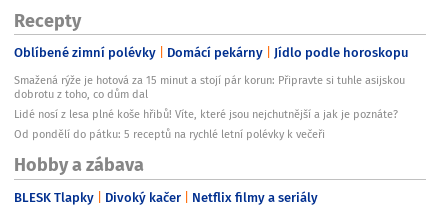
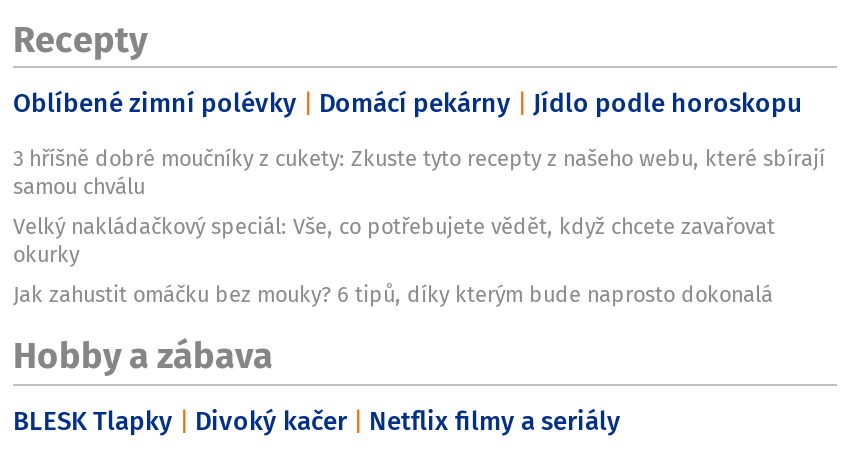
- Smažená rýže je hotová za 15 minut a stojí pár korun: Připravte si tuhle asijskou
- dobrotu z toho, co dům dal
- Lidé nosí z lesa plné koše hřibů! Víte, které jsou nejchutnější a jak je poznáte?
- Od pondělí do pátku: 5 receptů na rychlé letní polévky k večeři
+ 3 hříšně dobré moučníky z cukety: Zkuste tyto recepty z našeho webu, které sbírají
+ samou chválu
+ Velký nakládačkový speciál: Vše, co potřebujete vědět, když chcete zavařovat
+ okurky
+ Jak zahustit omáčku bez mouky? 6 tipů, díky kterým bude naprosto dokonalá
